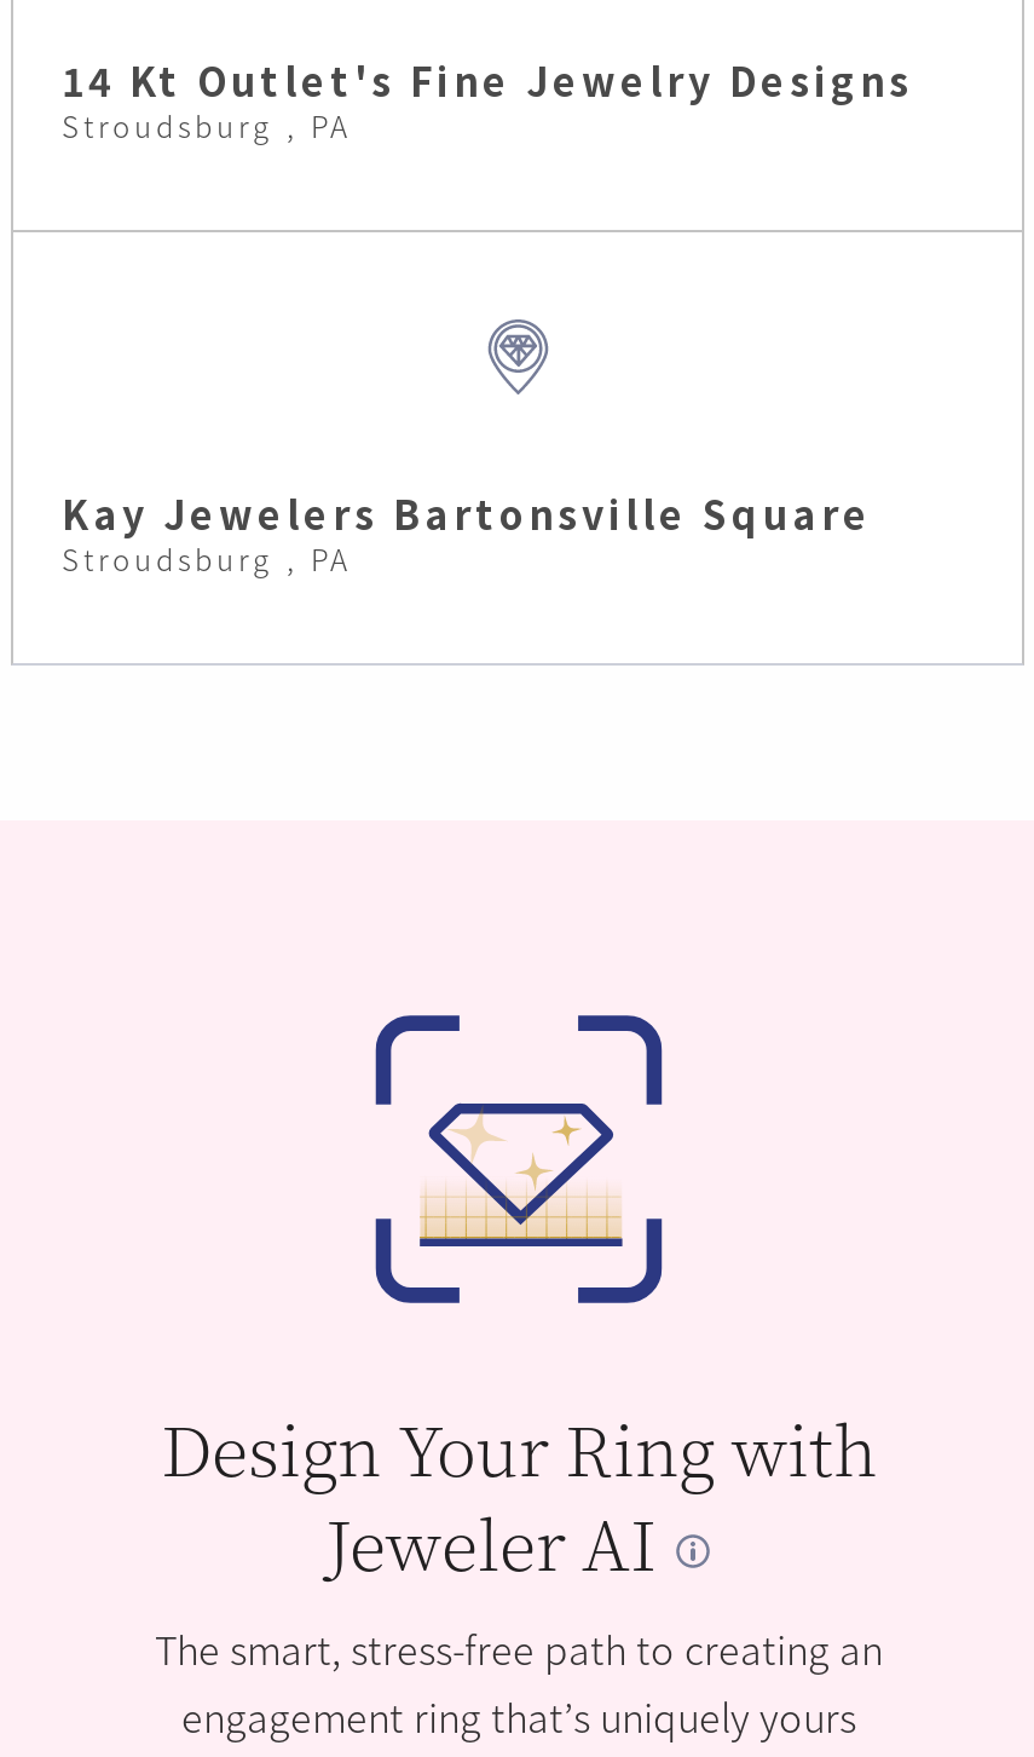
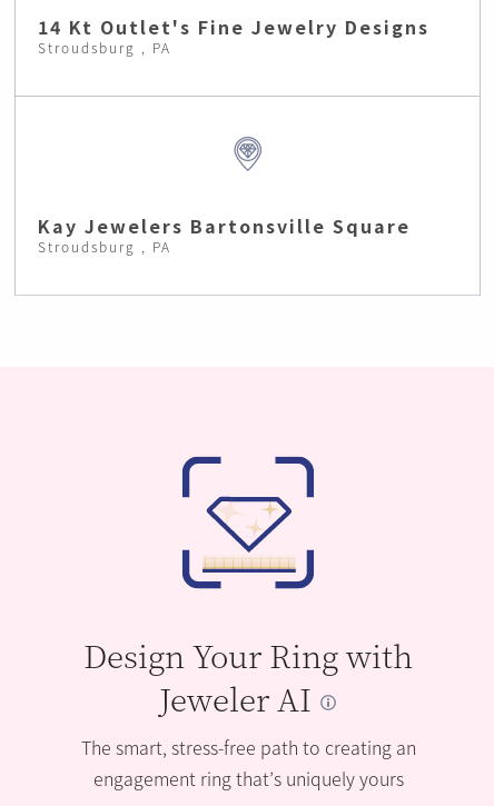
- [image]
+ [image]
